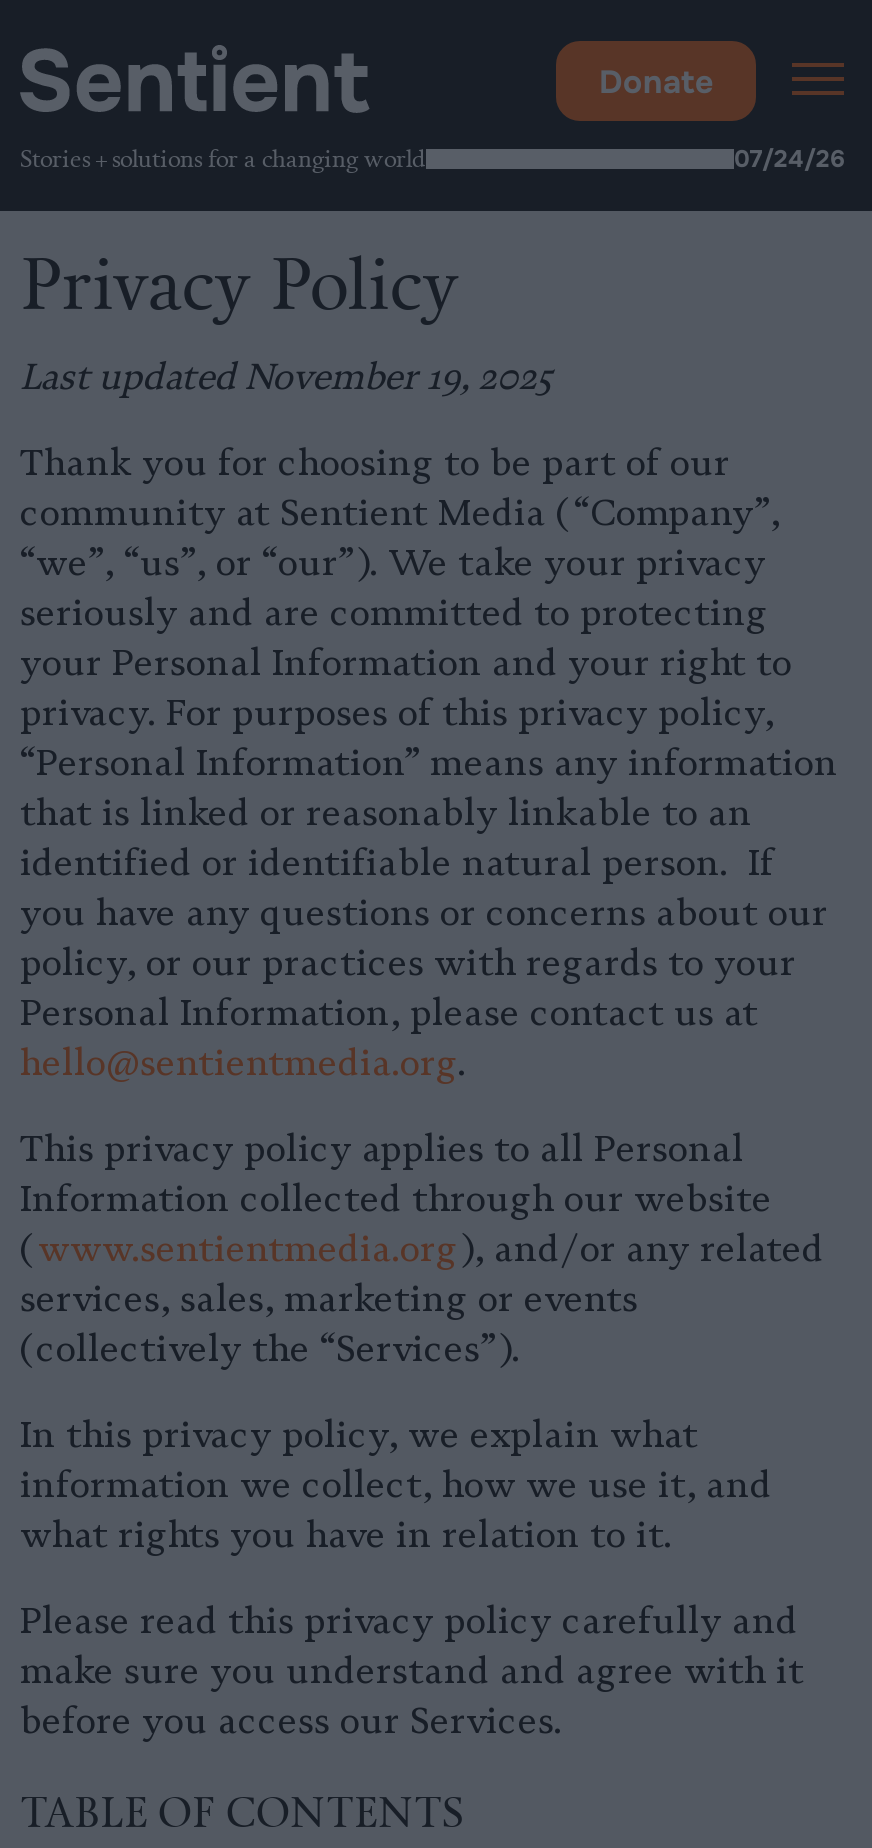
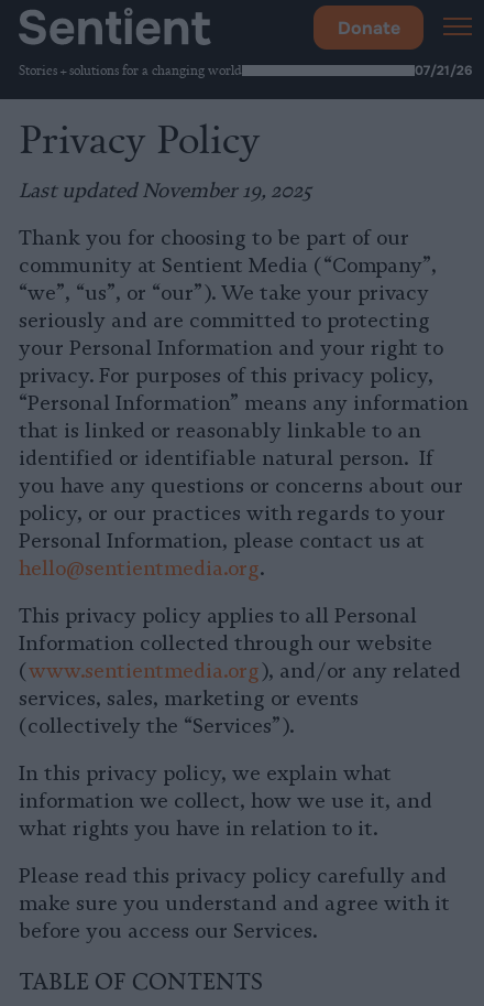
- 07/24/26
+ 07/21/26
